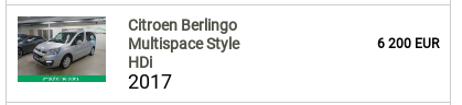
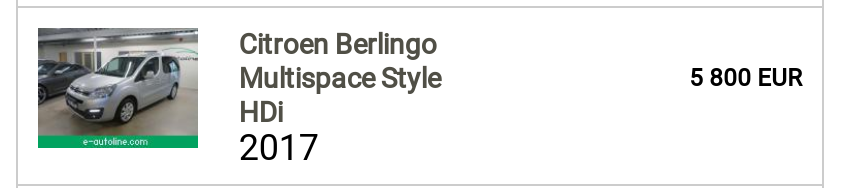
- 6 200 EUR
+ 5 800 EUR
